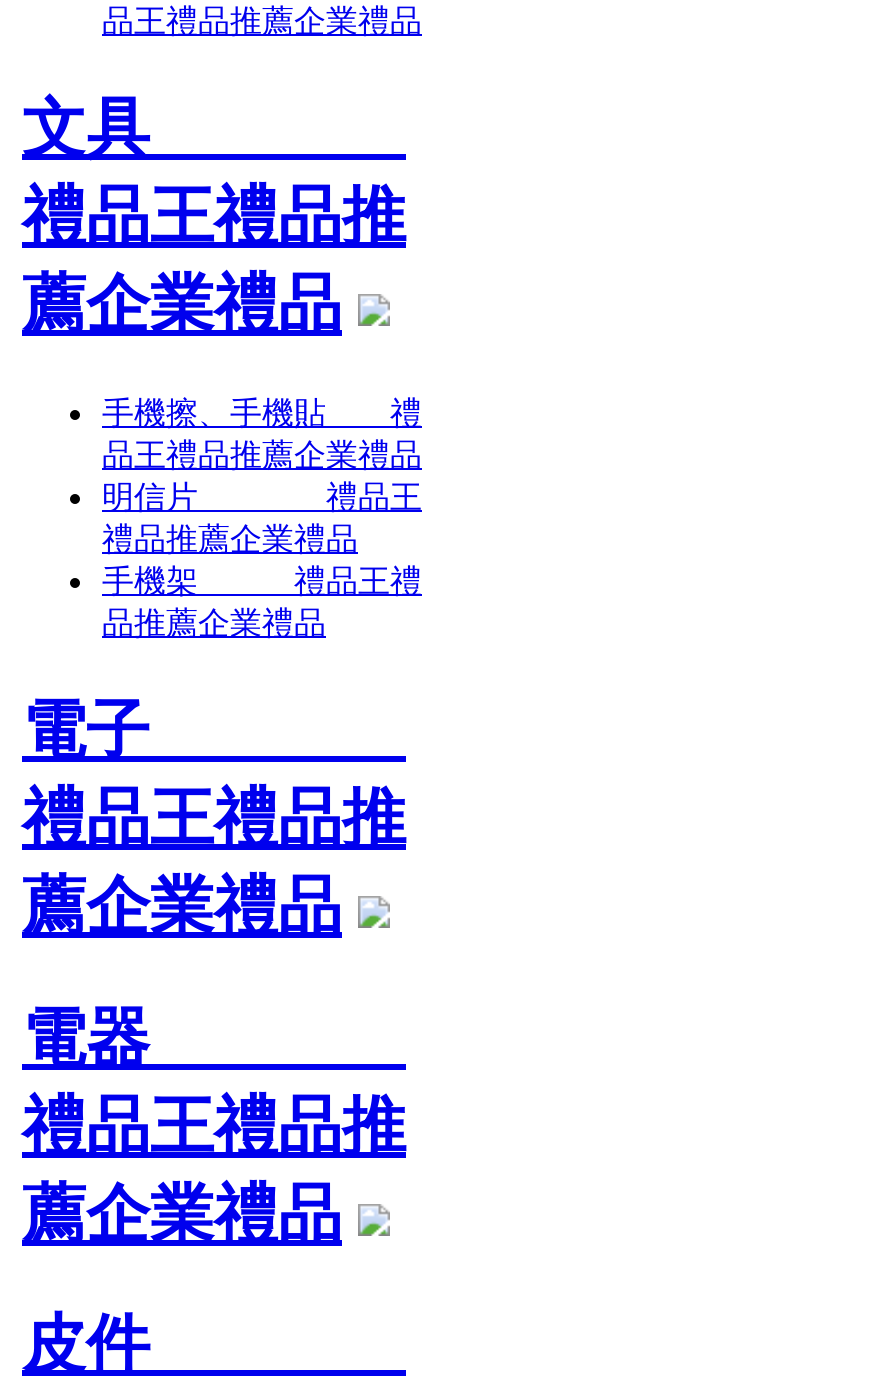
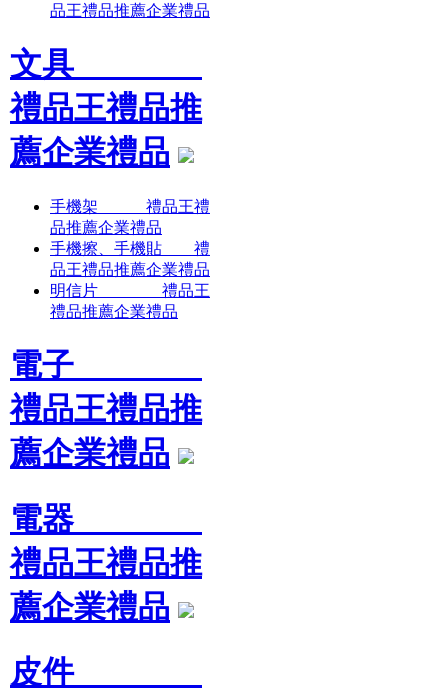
moved down: 品王禮品推薦企業禮品 | 明信片 禮品王 | 禮品推薦企業禮品

moved up: 手機架 禮品王禮 | 品推薦企業禮品
